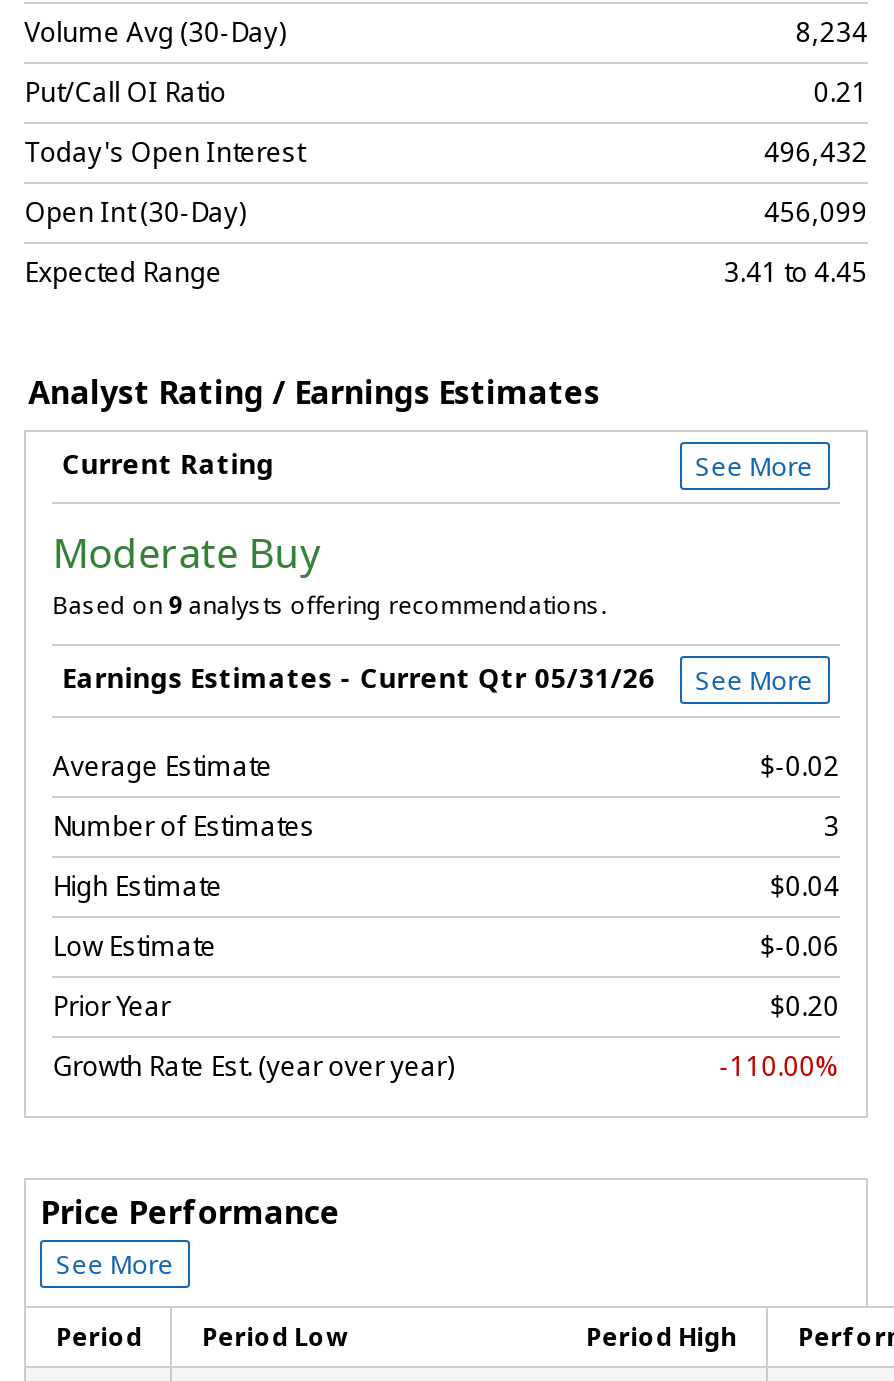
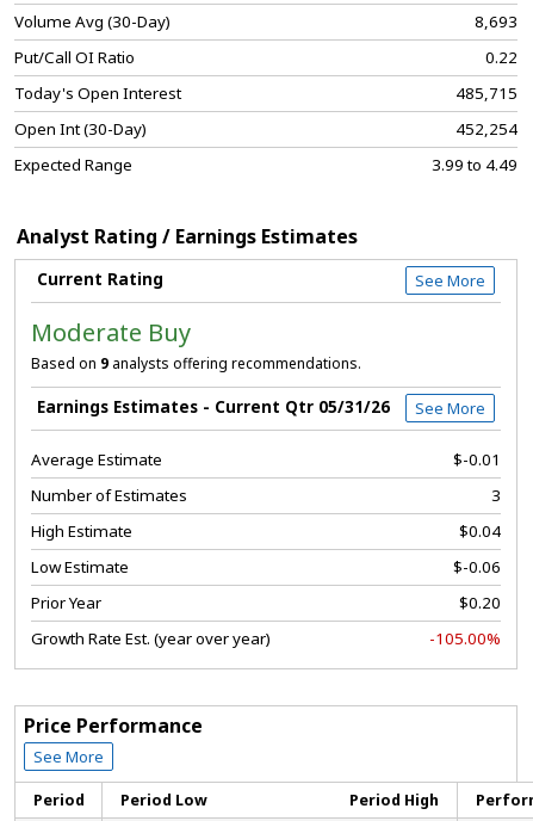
- 8,234
+ 8,693

- 0.21
+ 0.22

- 496,432
+ 485,715

- 456,099
+ 452,254

- 3.41 to 4.45
+ 3.99 to 4.49

- $-0.02
+ $-0.01

- -110.00%
+ -105.00%
